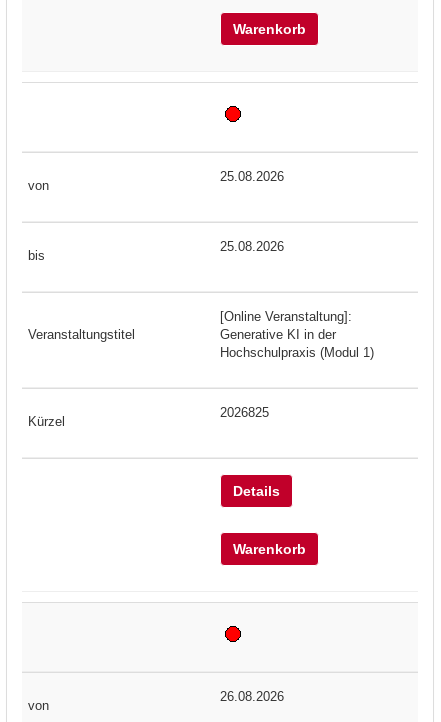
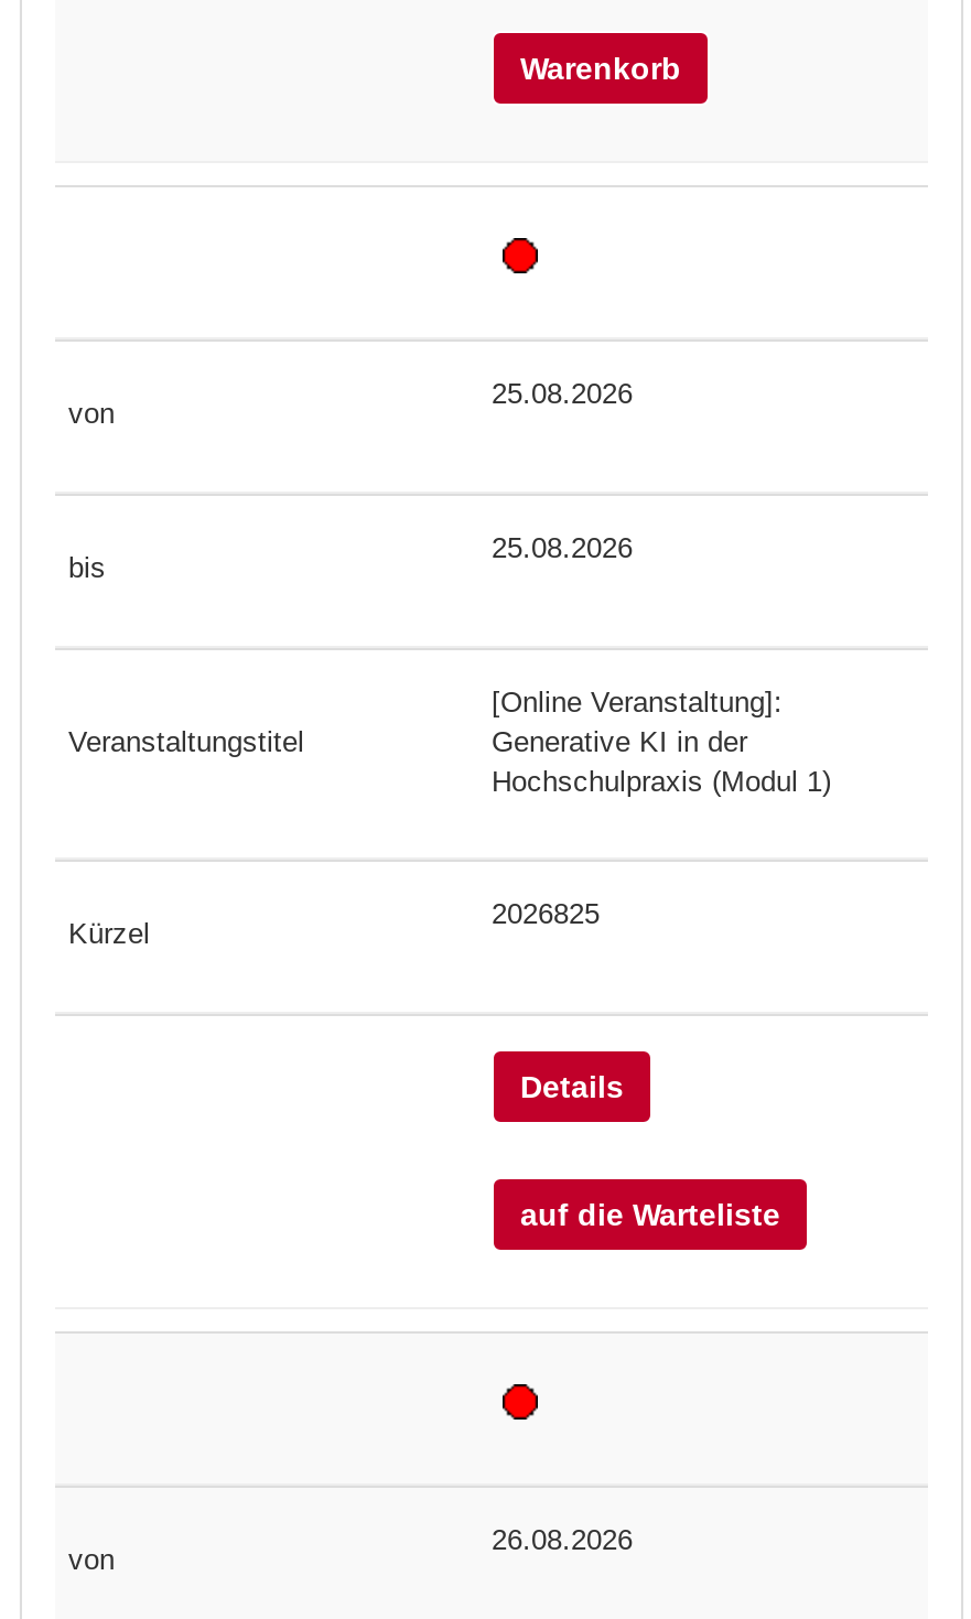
- Warenkorb
+ auf die Warteliste
